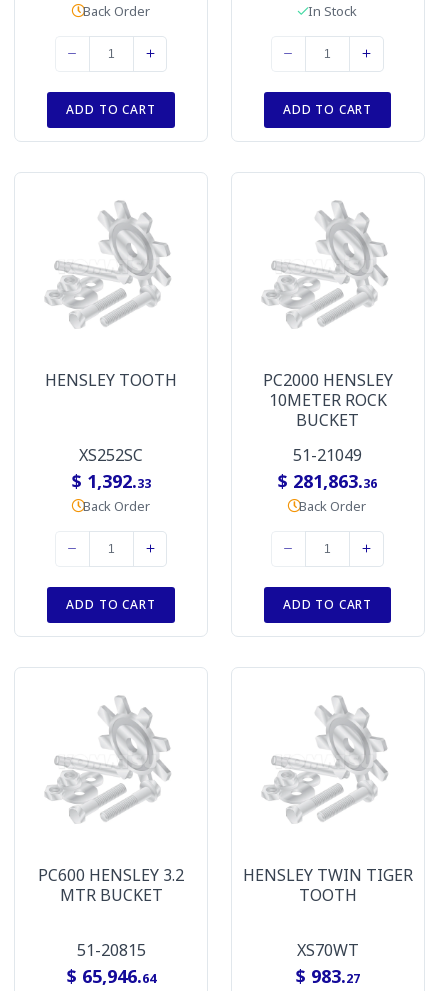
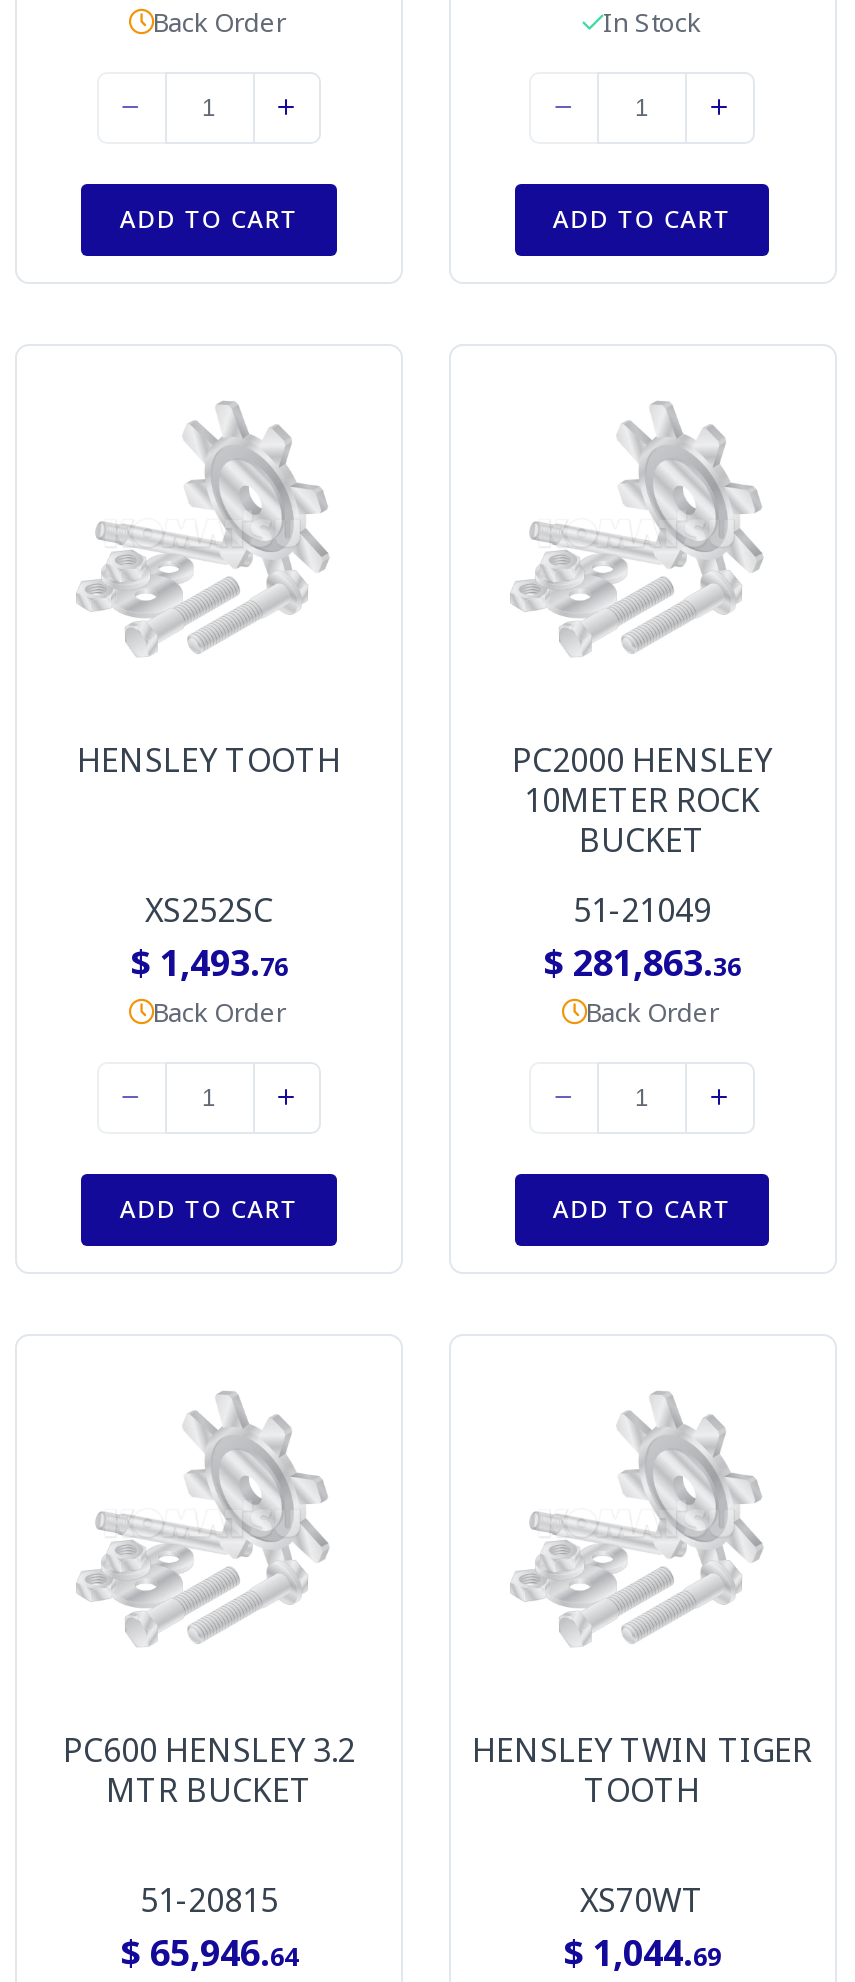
- $ 1,392.33
+ $ 1,493.76

- $ 983.27
+ $ 1,044.69
